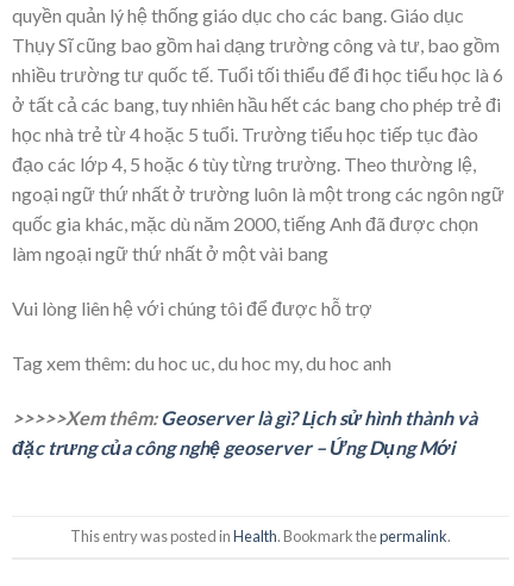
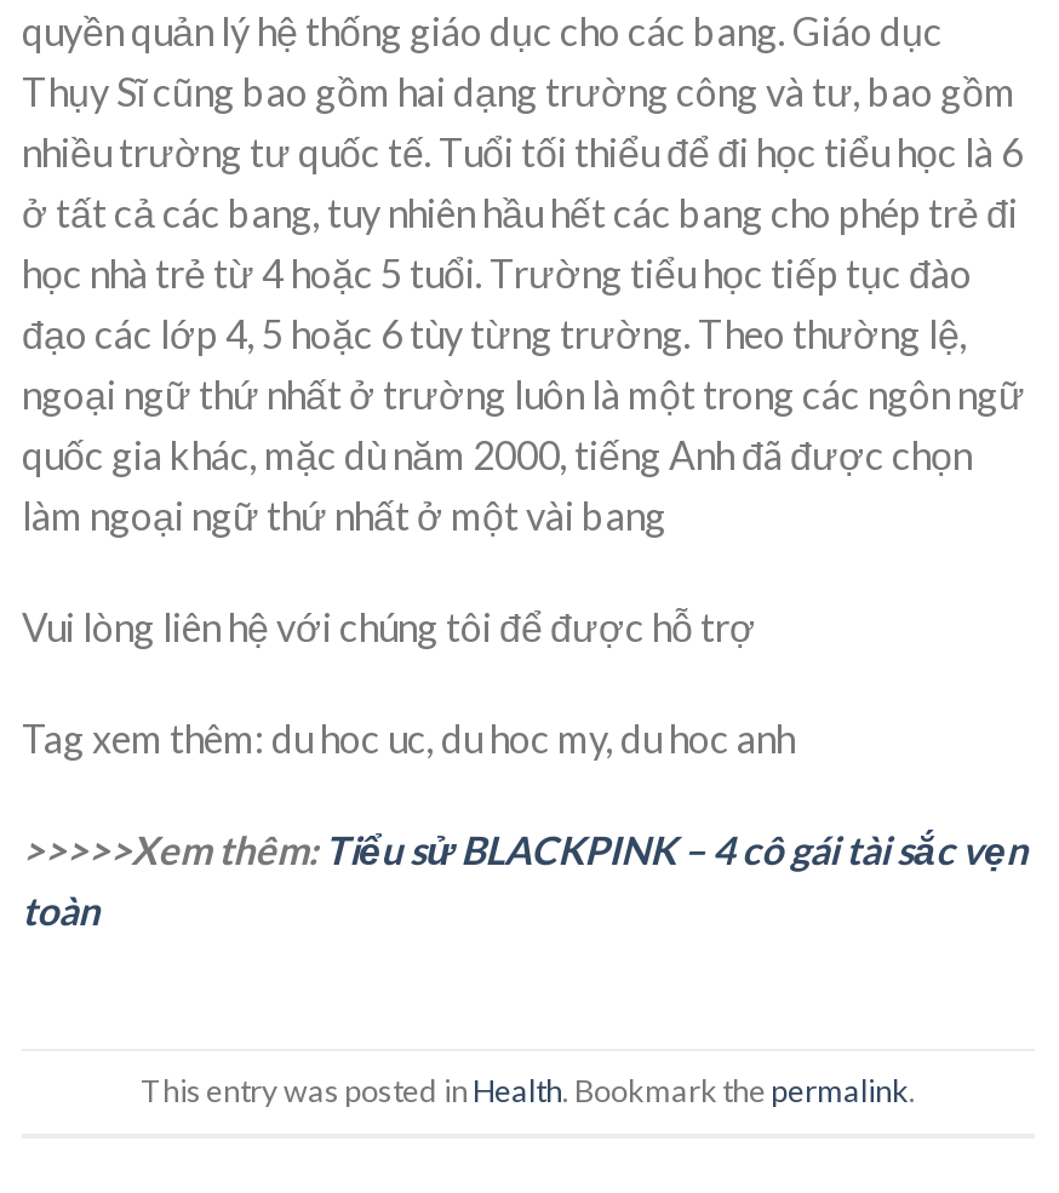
- >>>>>Xem thêm: Geoserver là gì? Lịch sử hình thành và
- đặc trưng của công nghệ geoserver – Ứng Dụng Mới
+ >>>>>Xem thêm: Tiểu sử BLACKPINK – 4 cô gái tài sắc vẹn
+ toàn
